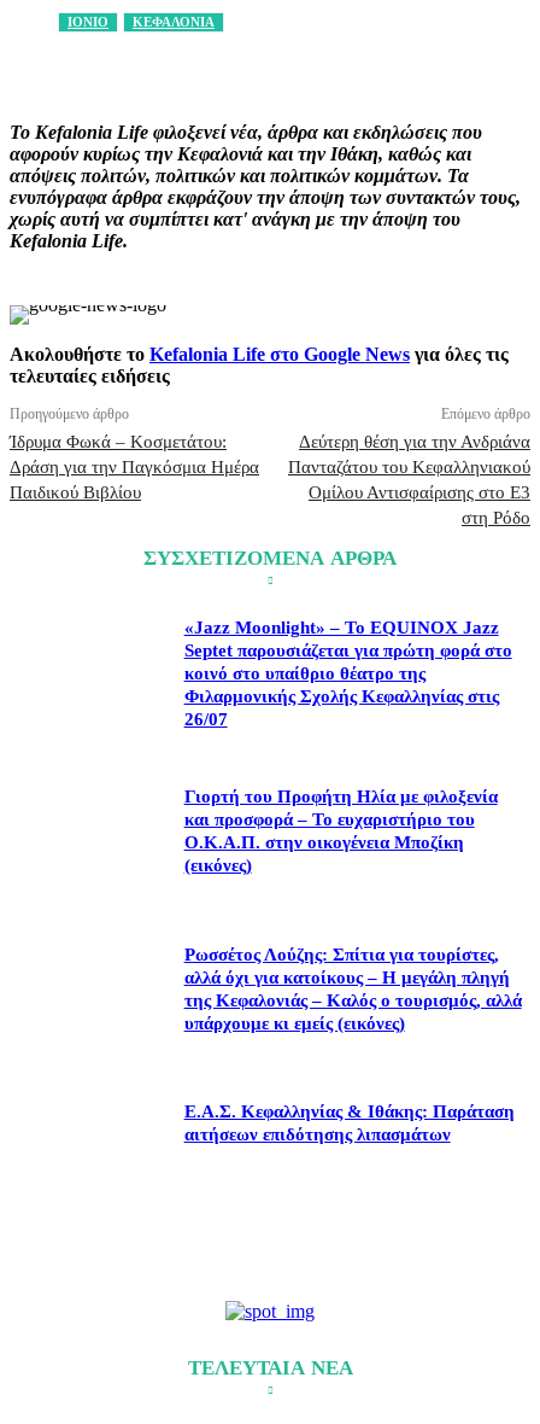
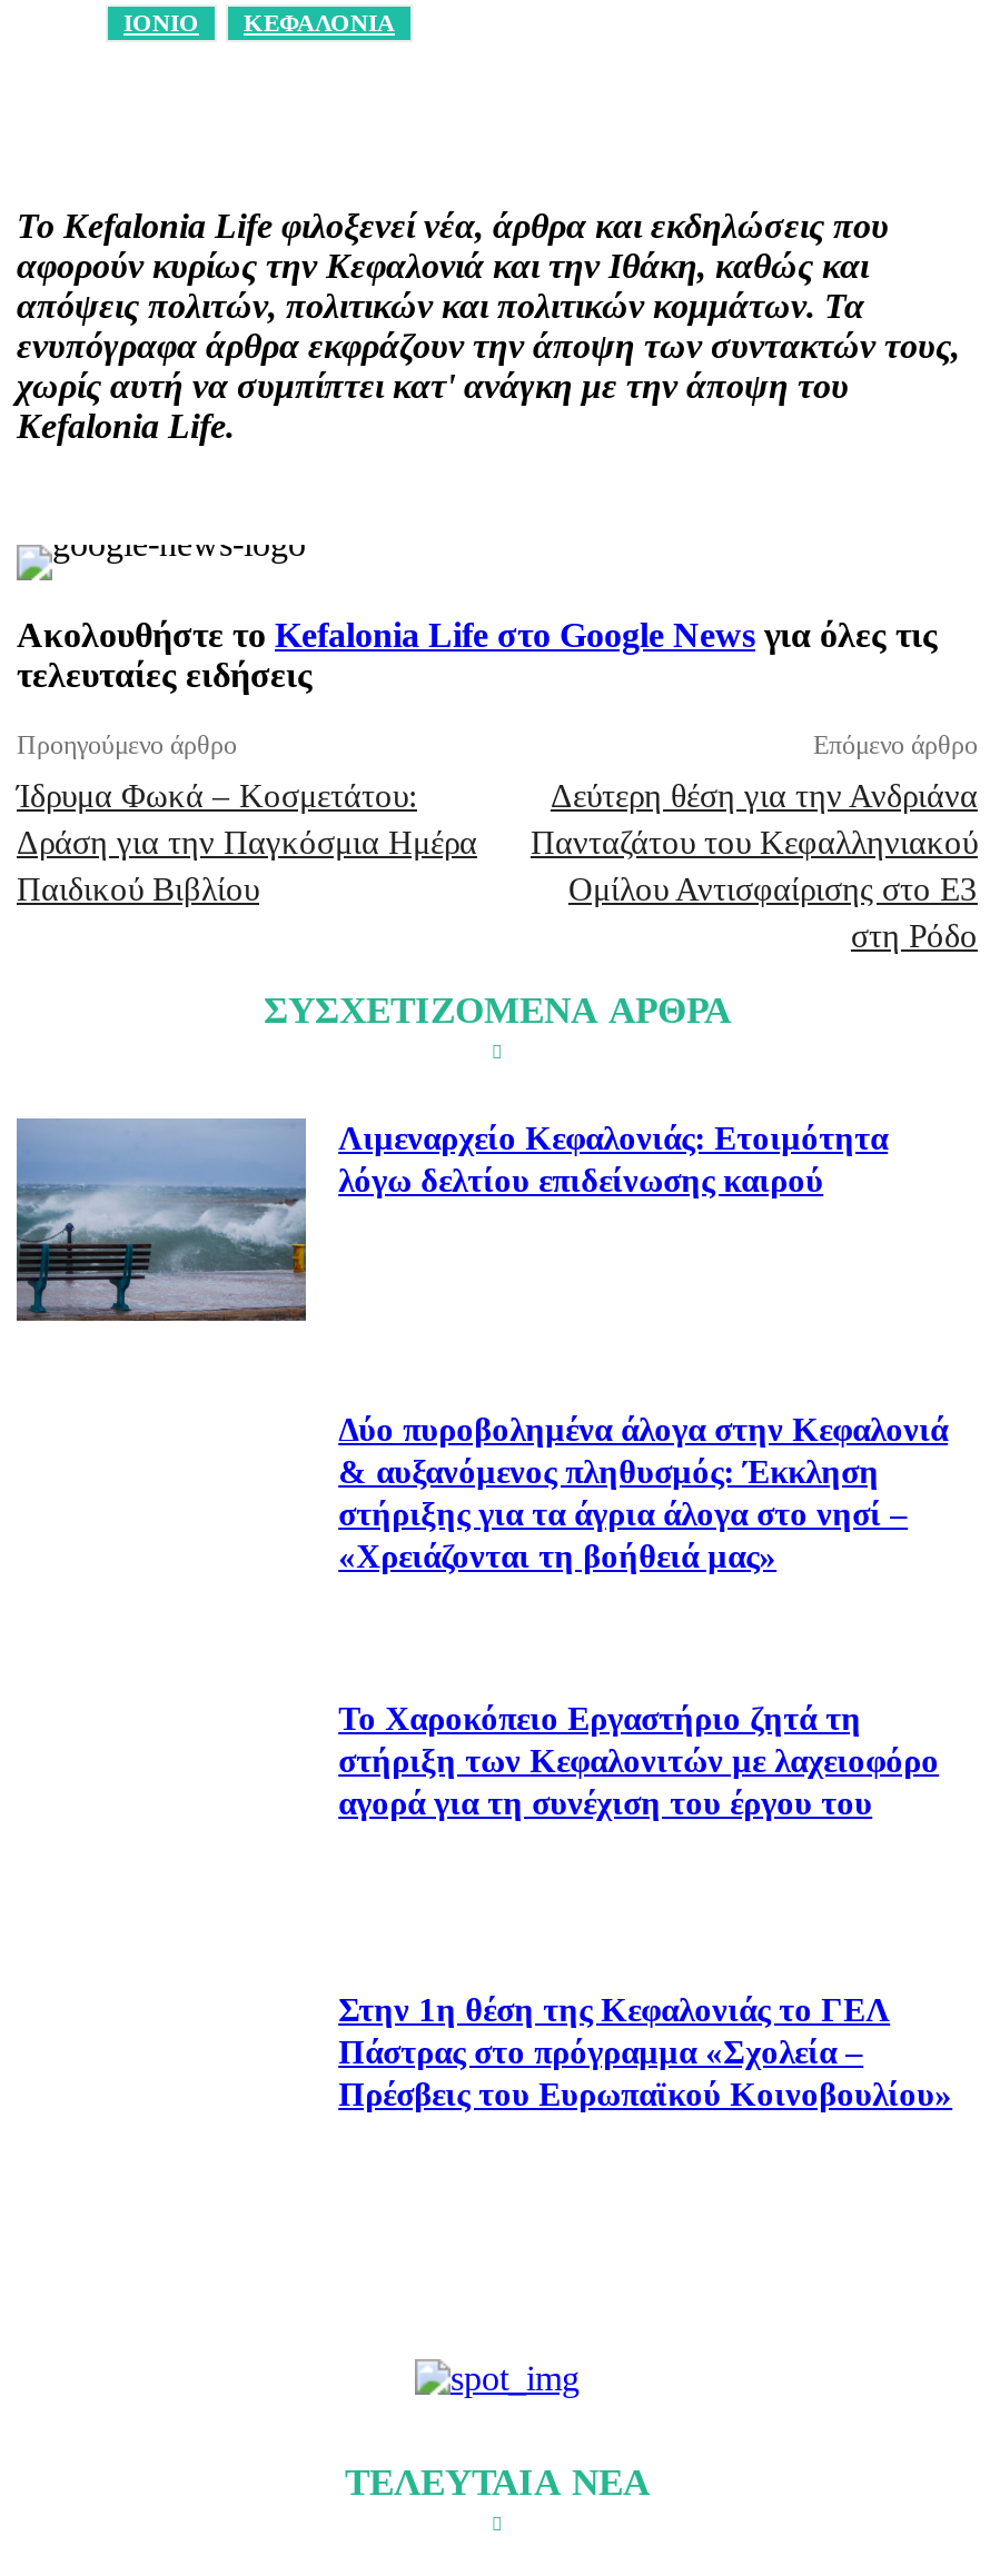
+ [image]

- «Jazz Moonlight» – Το EQUINOX Jazz
- Septet παρουσιάζεται για πρώτη φορά στο
- κοινό στο υπαίθριο θέατρο της
- Φιλαρμονικής Σχολής Κεφαλληνίας στις
- 26/07
+ Λιμεναρχείο Κεφαλονιάς: Ετοιμότητα
+ λόγω δελτίου επιδείνωσης καιρού

- Γιορτή του Προφήτη Ηλία με φιλοξενία
- και προσφορά – Το ευχαριστήριο του
- Ο.Κ.Α.Π. στην οικογένεια Μποζίκη
- (εικόνες)
+ Δύο πυροβολημένα άλογα στην Κεφαλονιά
+ & αυξανόμενος πληθυσμός: Έκκληση
+ στήριξης για τα άγρια άλογα στο νησί –
+ «Χρειάζονται τη βοήθειά μας»

- Ρωσσέτος Λούζης: Σπίτια για τουρίστες,
- αλλά όχι για κατοίκους – Η μεγάλη πληγή
- της Κεφαλονιάς – Καλός ο τουρισμός, αλλά
- υπάρχουμε κι εμείς (εικόνες)
+ Το Χαροκόπειο Εργαστήριο ζητά τη
+ στήριξη των Κεφαλονιτών με λαχειοφόρο
+ αγορά για τη συνέχιση του έργου του

- Ε.Α.Σ. Κεφαλληνίας & Ιθάκης: Παράταση
- αιτήσεων επιδότησης λιπασμάτων
+ Στην 1η θέση της Κεφαλονιάς το ΓΕΛ
+ Πάστρας στο πρόγραμμα «Σχολεία –
+ Πρέσβεις του Ευρωπαϊκού Κοινοβουλίου»
